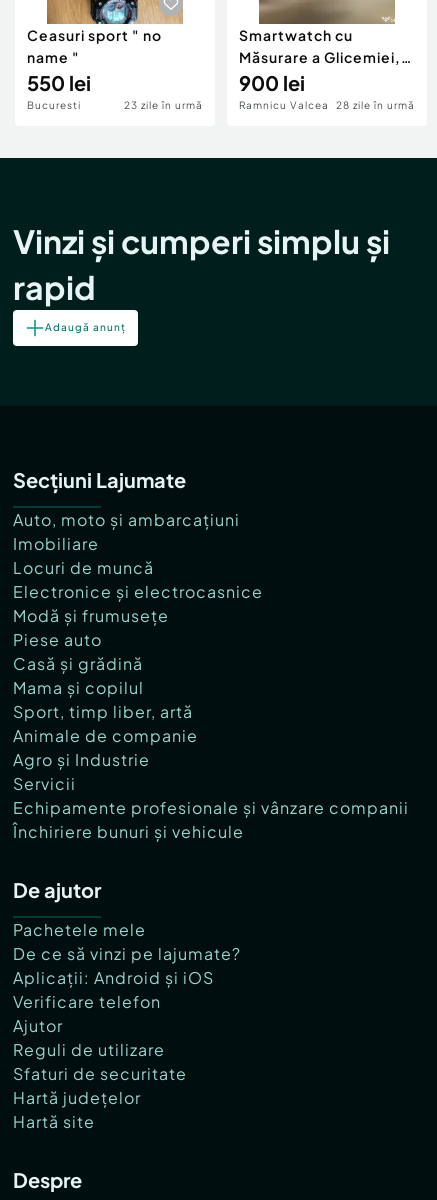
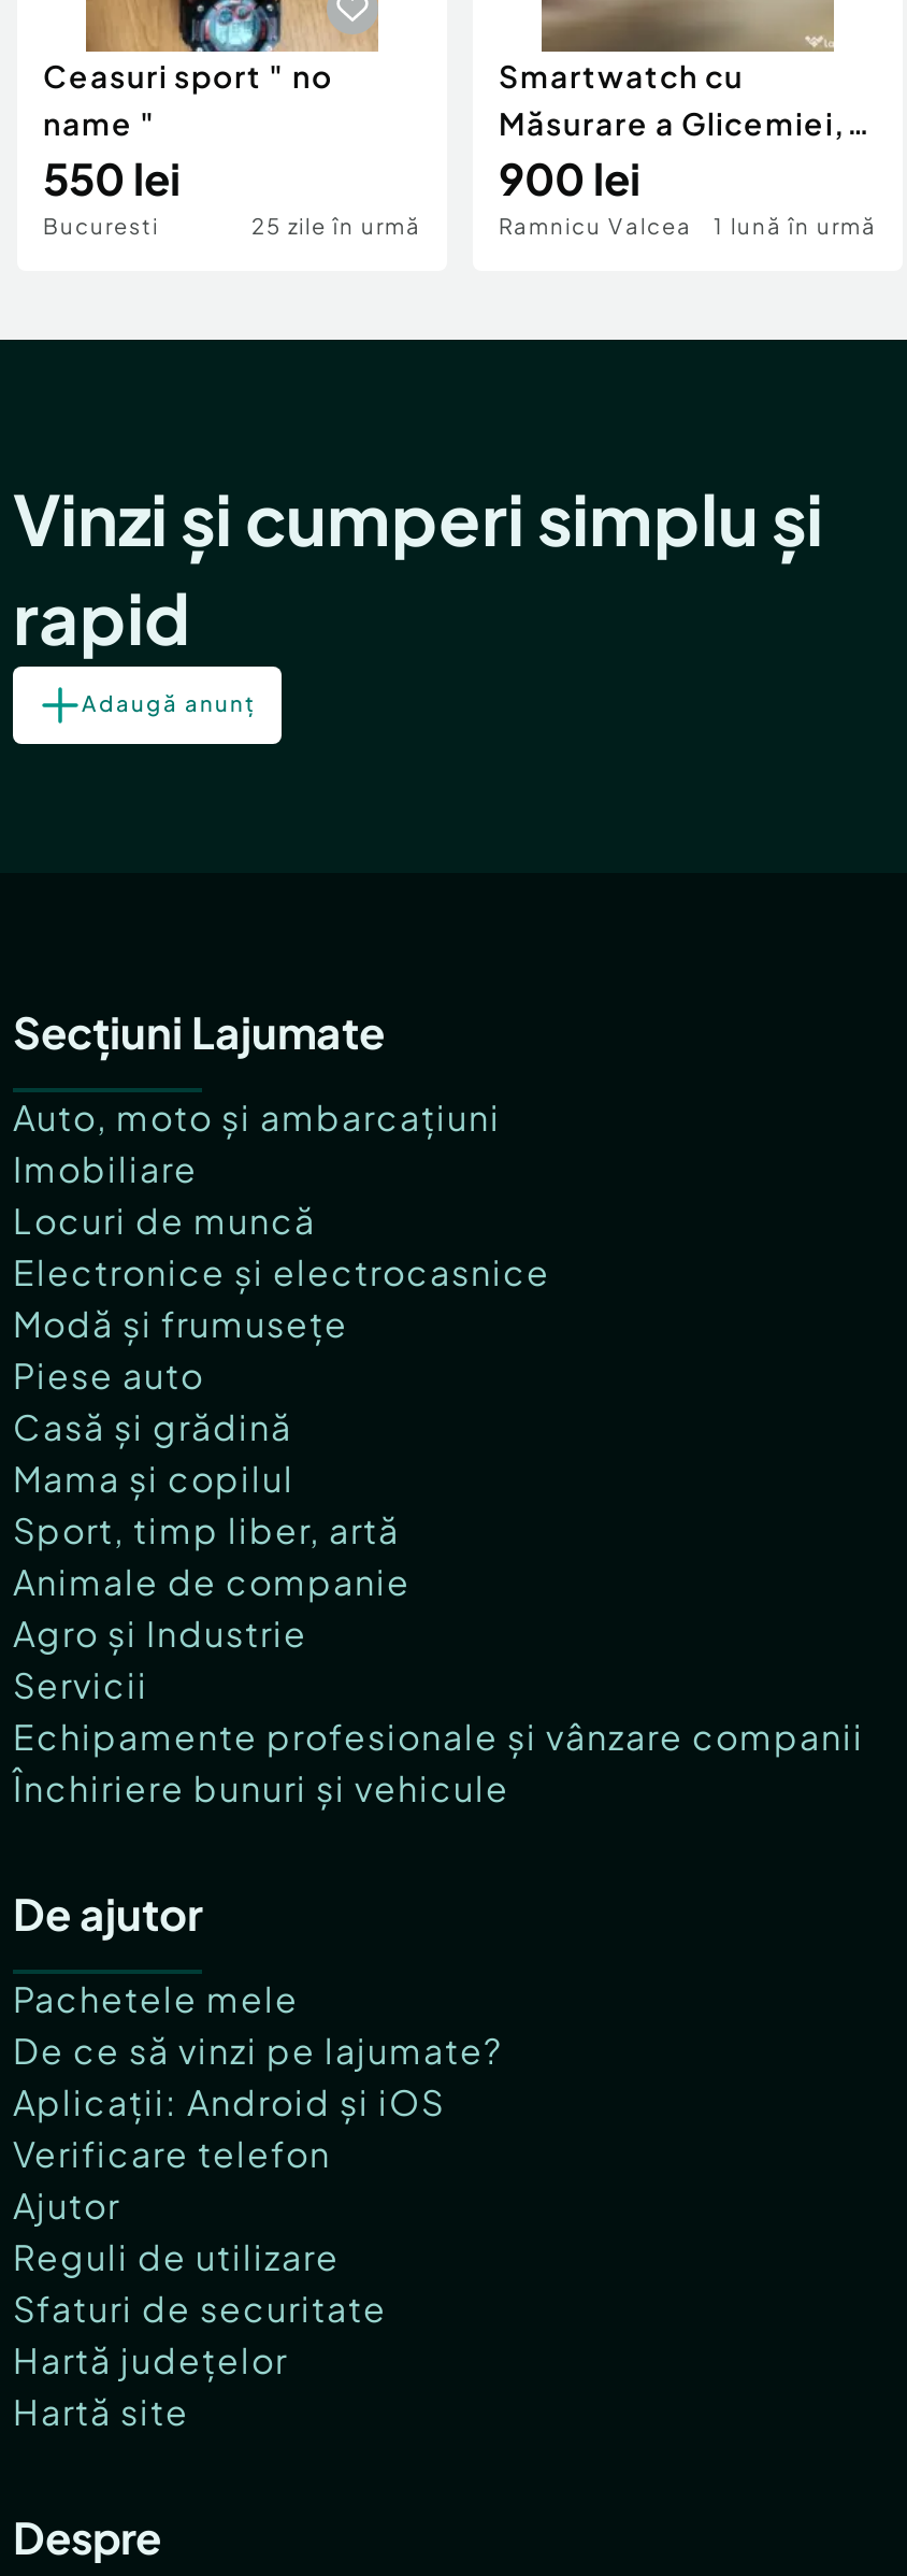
- 23 zile în urmă
+ 25 zile în urmă

- Ramnicu Valcea 28 zile în urmă
+ Ramnicu Valcea
+ 1 lună în urmă
